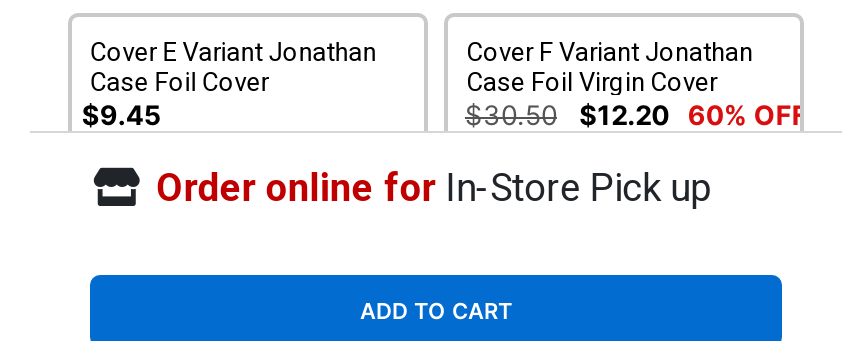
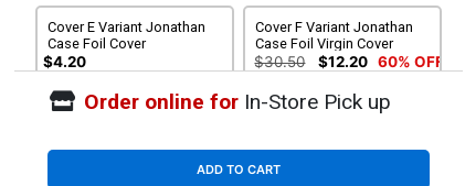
- $9.45
+ $4.20
